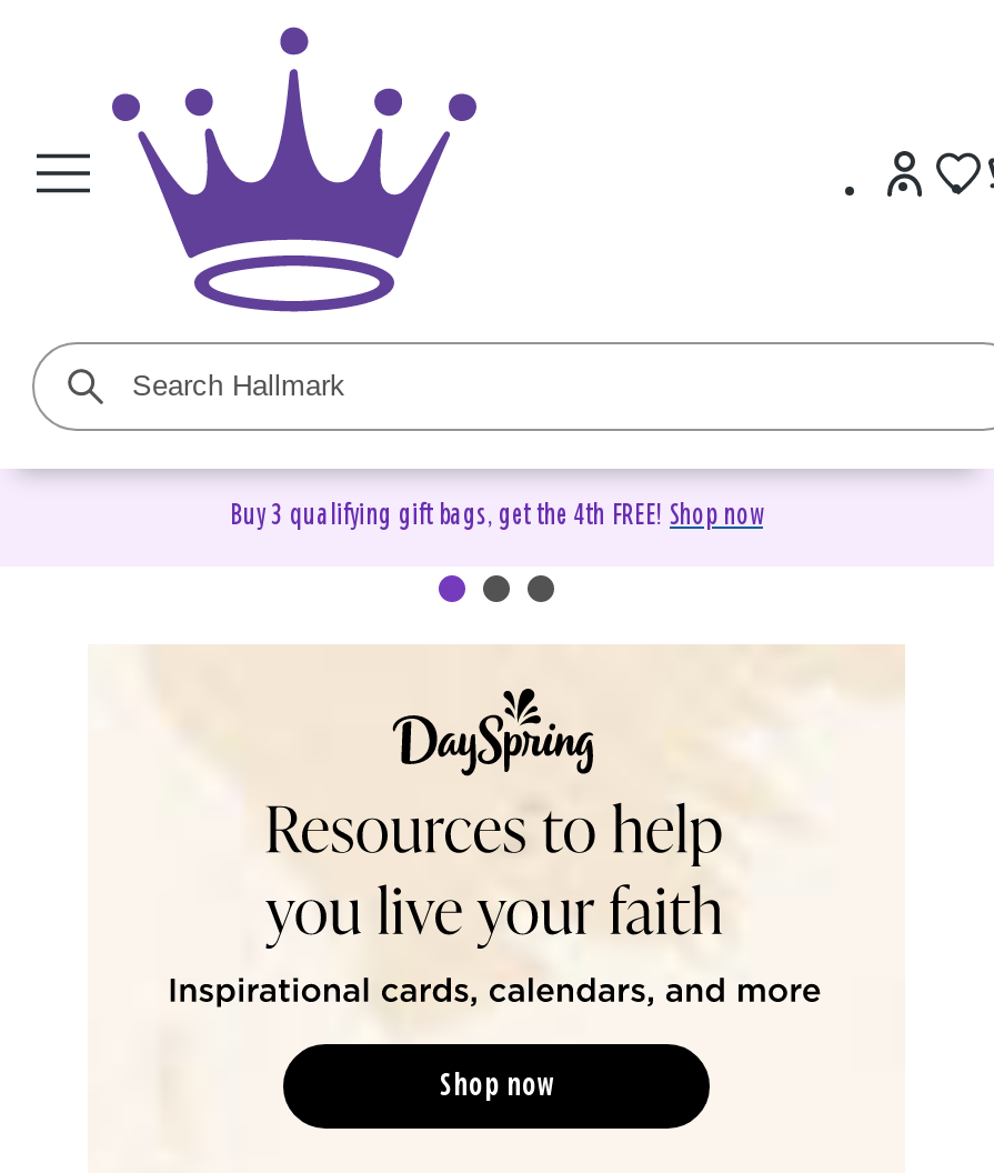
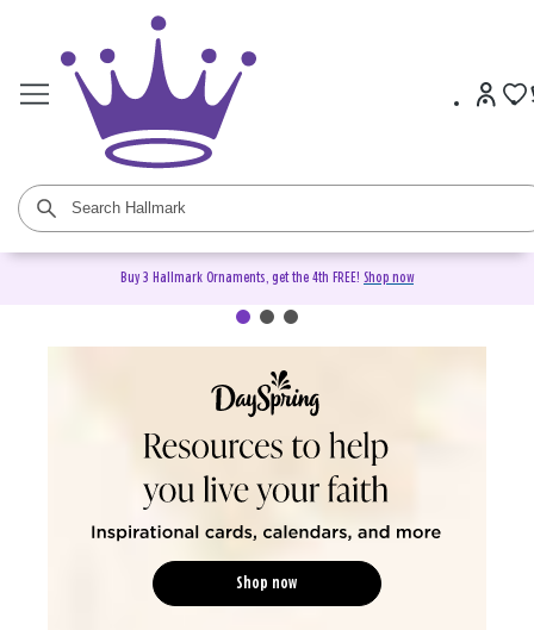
- Buy 3 qualifying gift bags, get the 4th FREE! Shop now
+ Buy 3 Hallmark Ornaments, get the 4th FREE! Shop now
